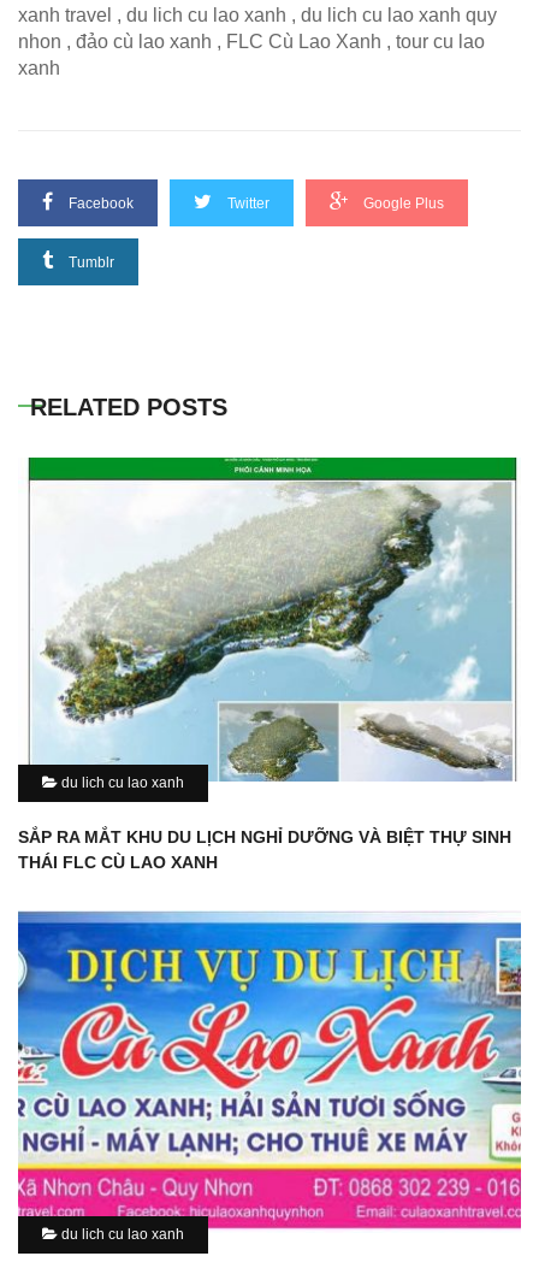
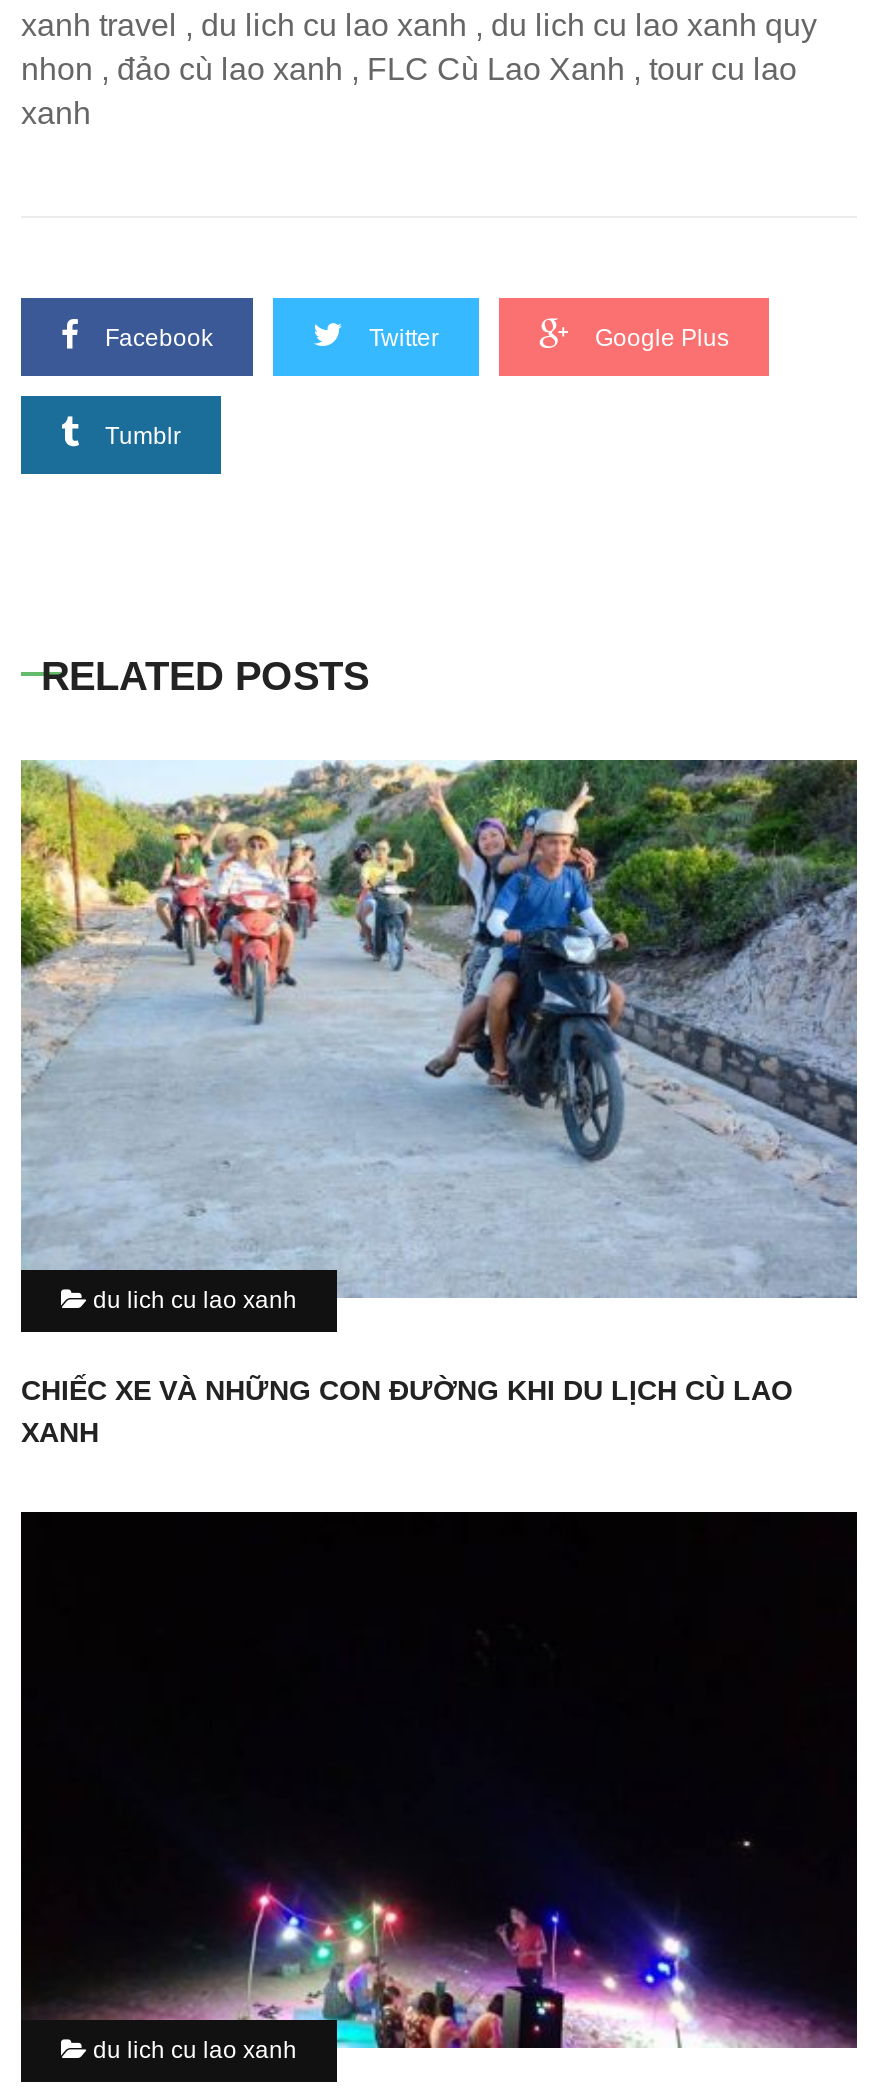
- [image]
- SẮP RA MẮT KHU DU LỊCH NGHỈ DƯỠNG VÀ BIỆT THỰ SINH
- THÁI FLC CÙ LAO XANH
+ [image]
+ CHIẾC XE VÀ NHỮNG CON ĐƯỜNG KHI DU LỊCH CÙ LAO
+ XANH

- [image]
+ [image]
